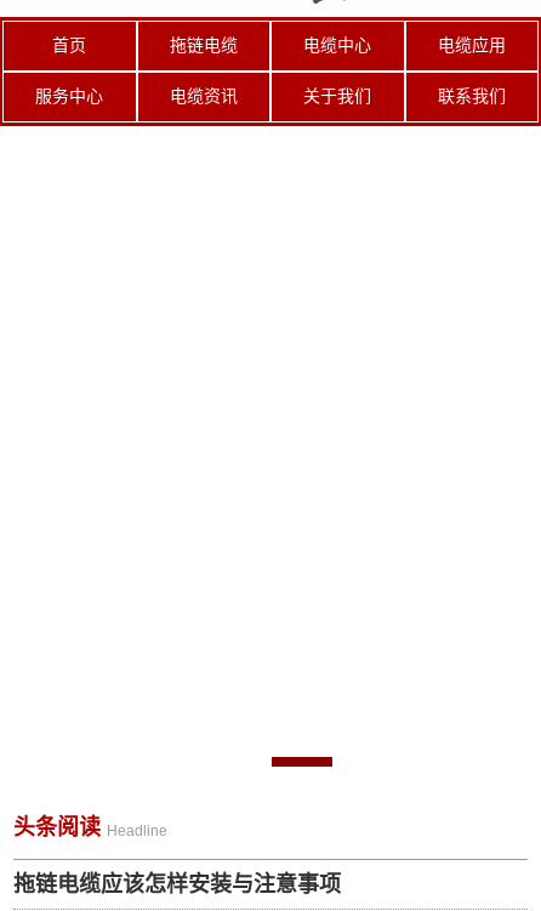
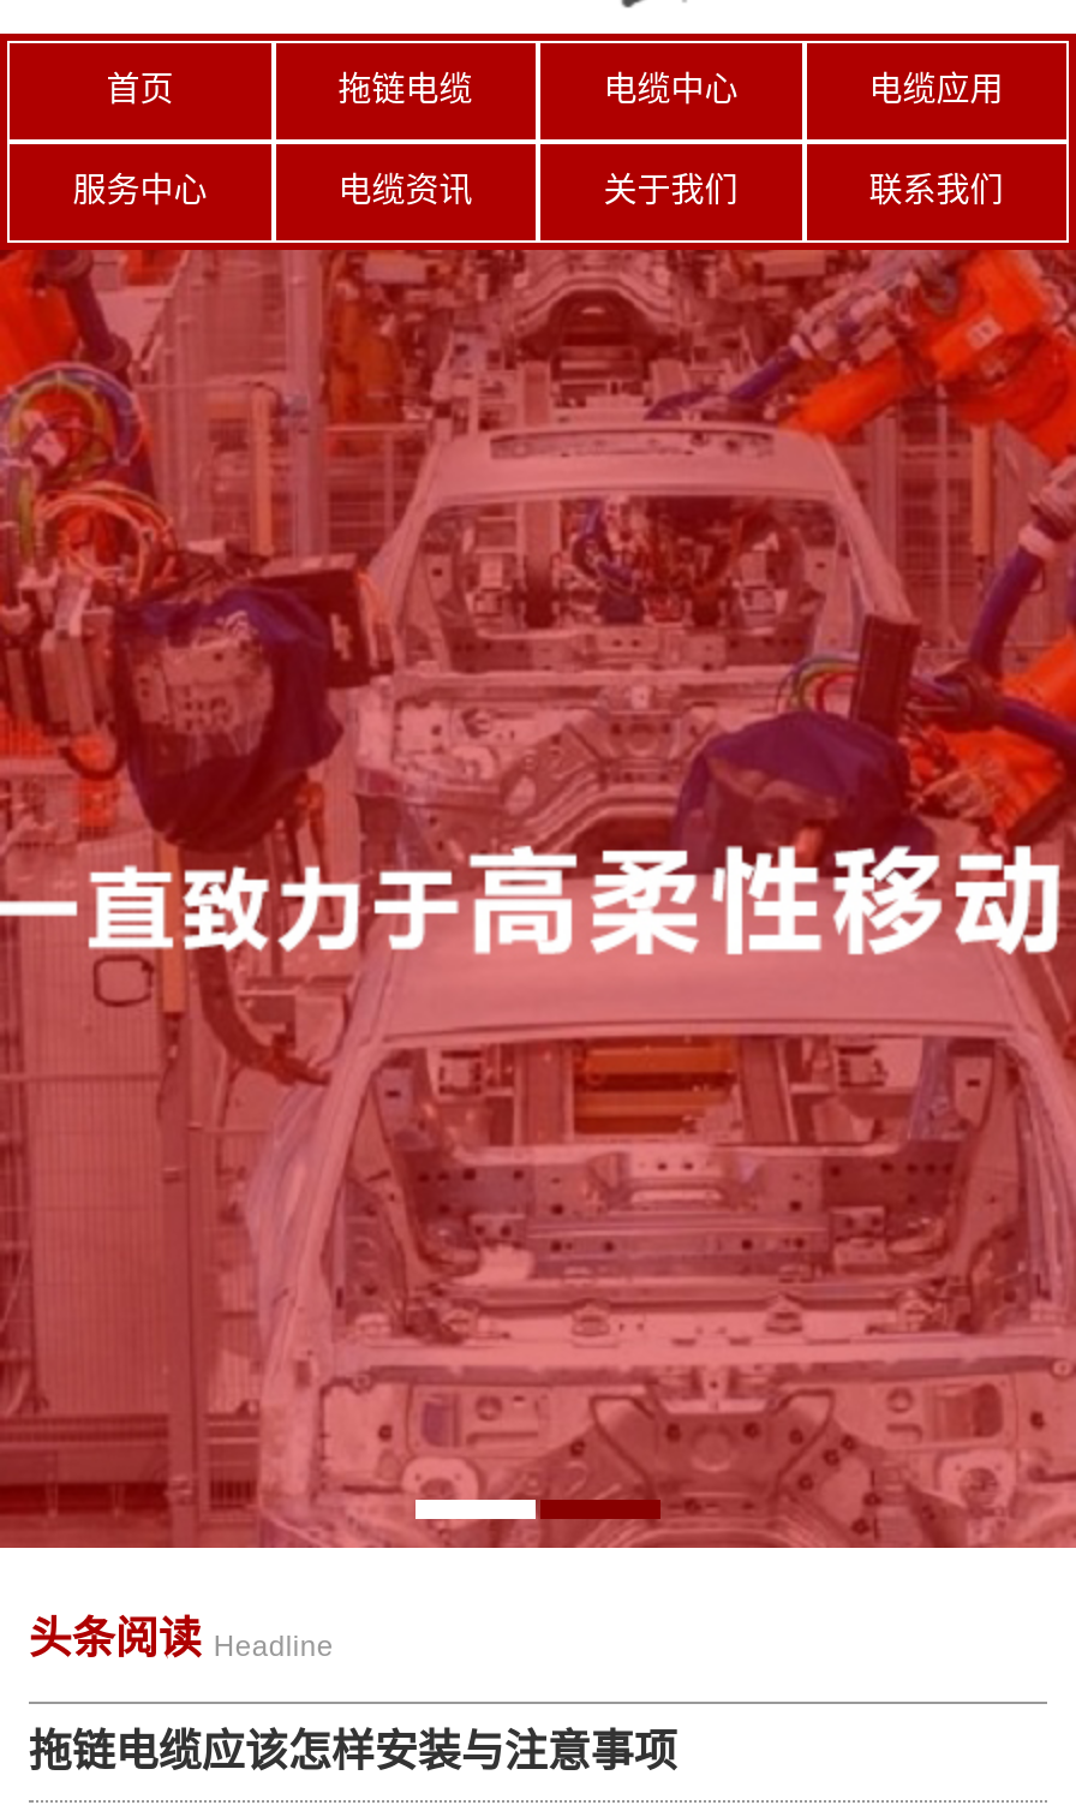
+ [image]
